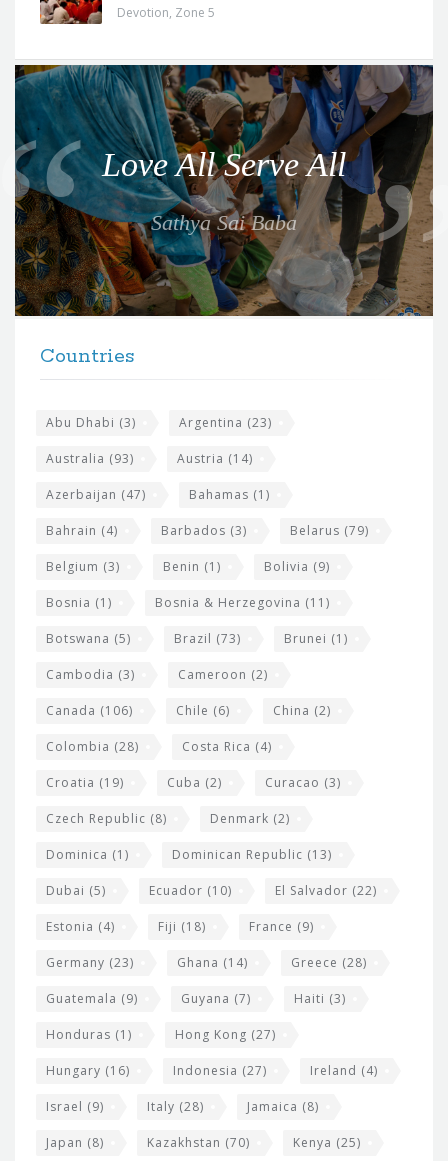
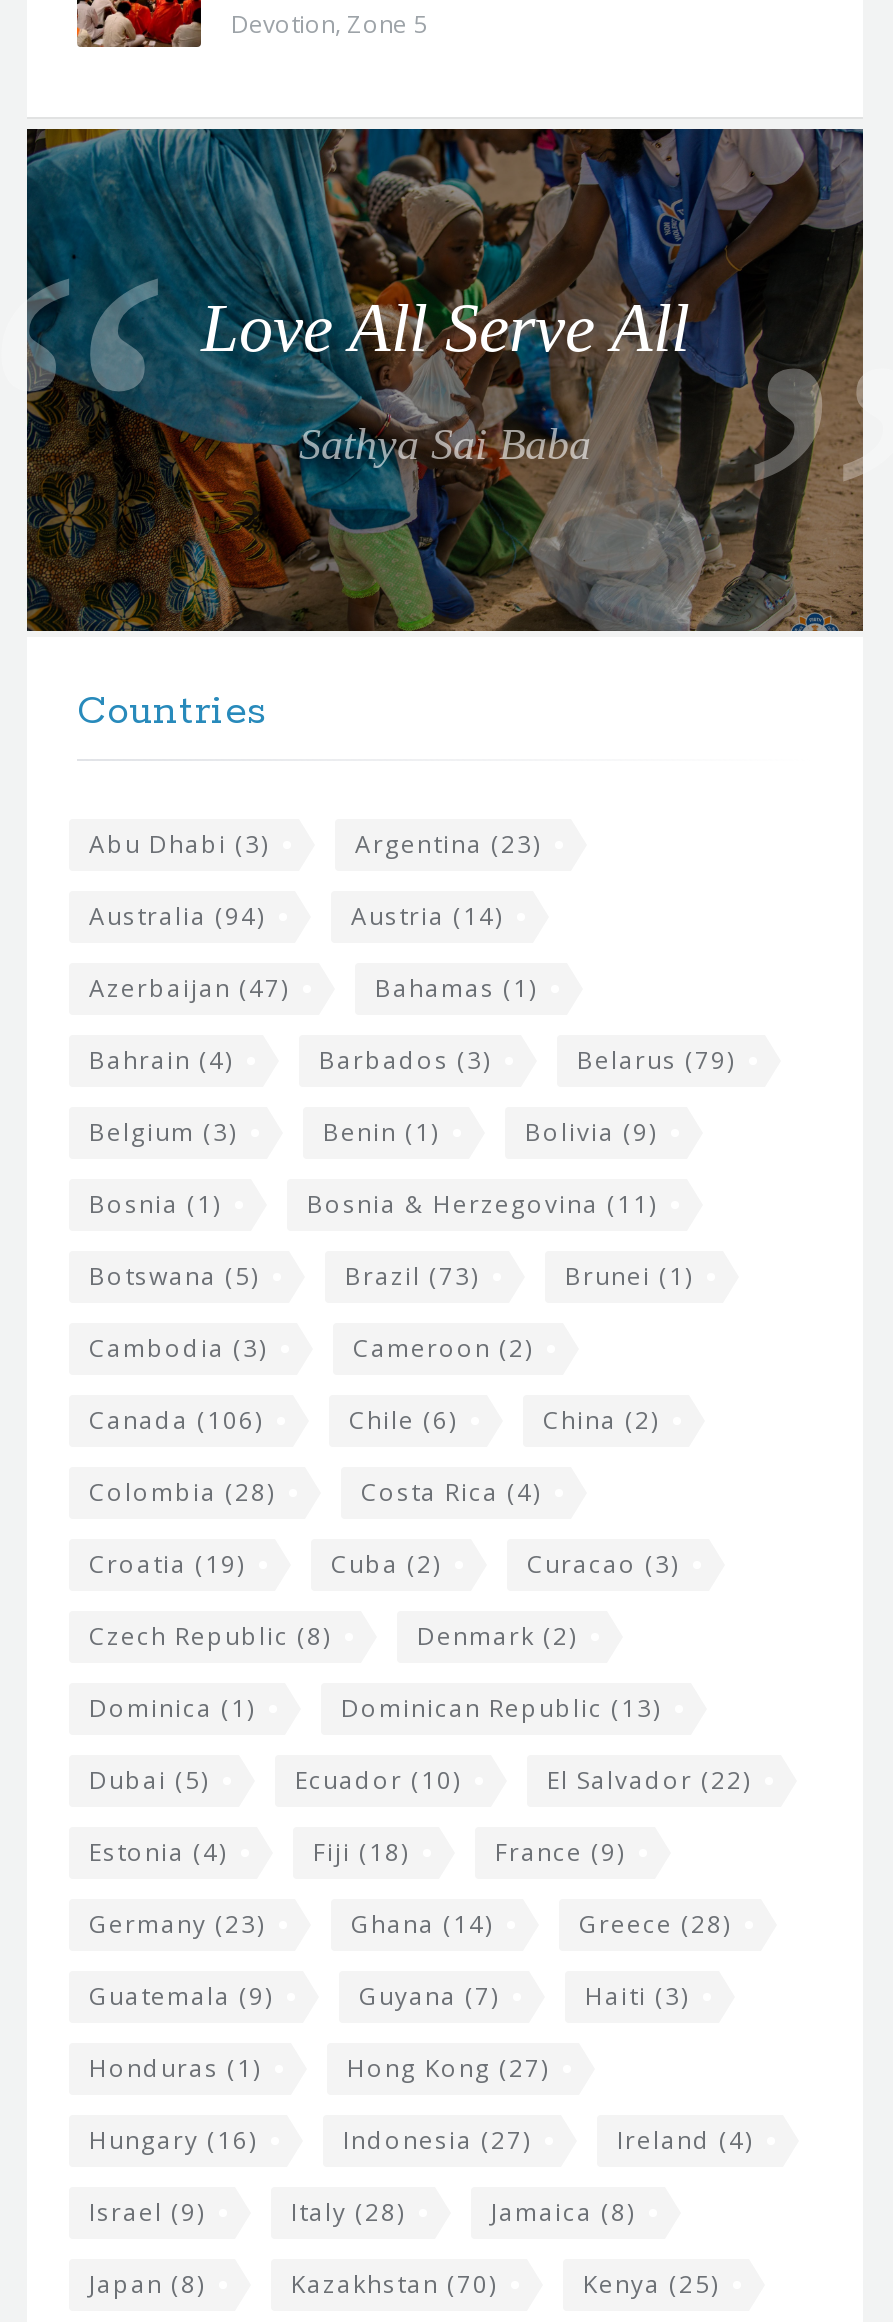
- Australia (93)
+ Australia (94)
